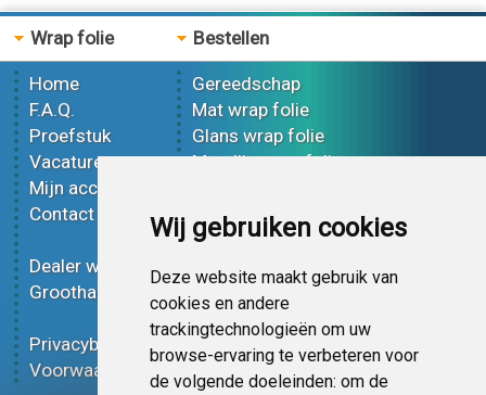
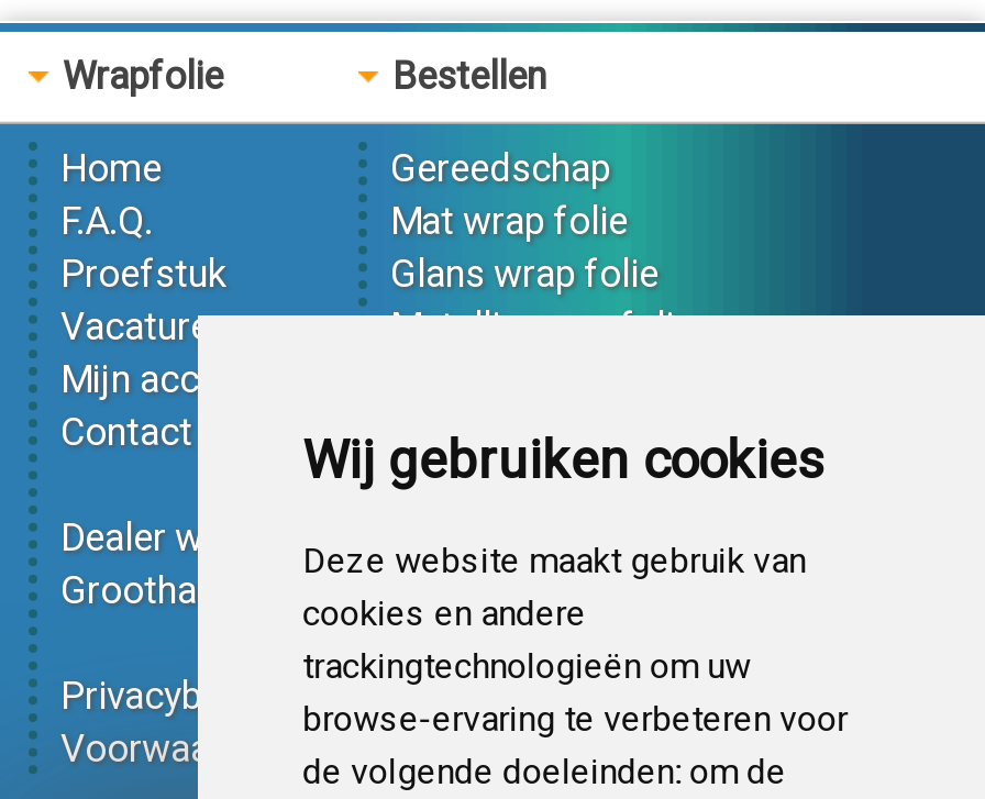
- Wrap folie
+ Wrapfolie
